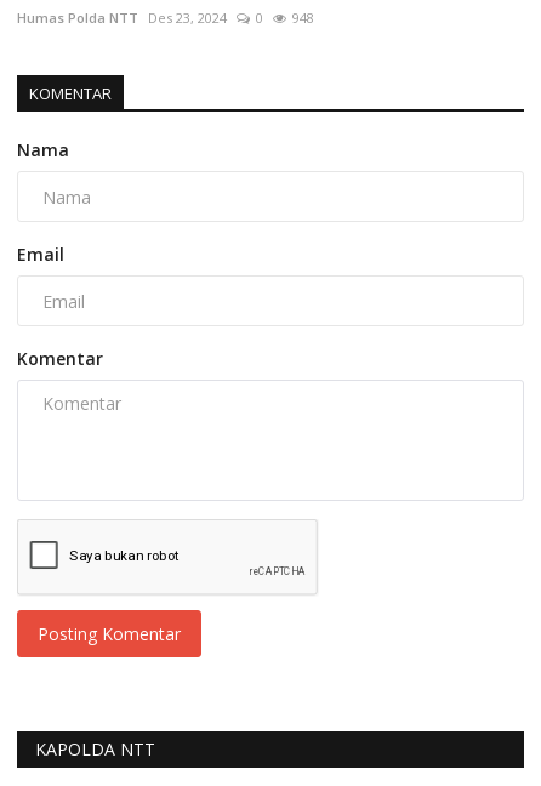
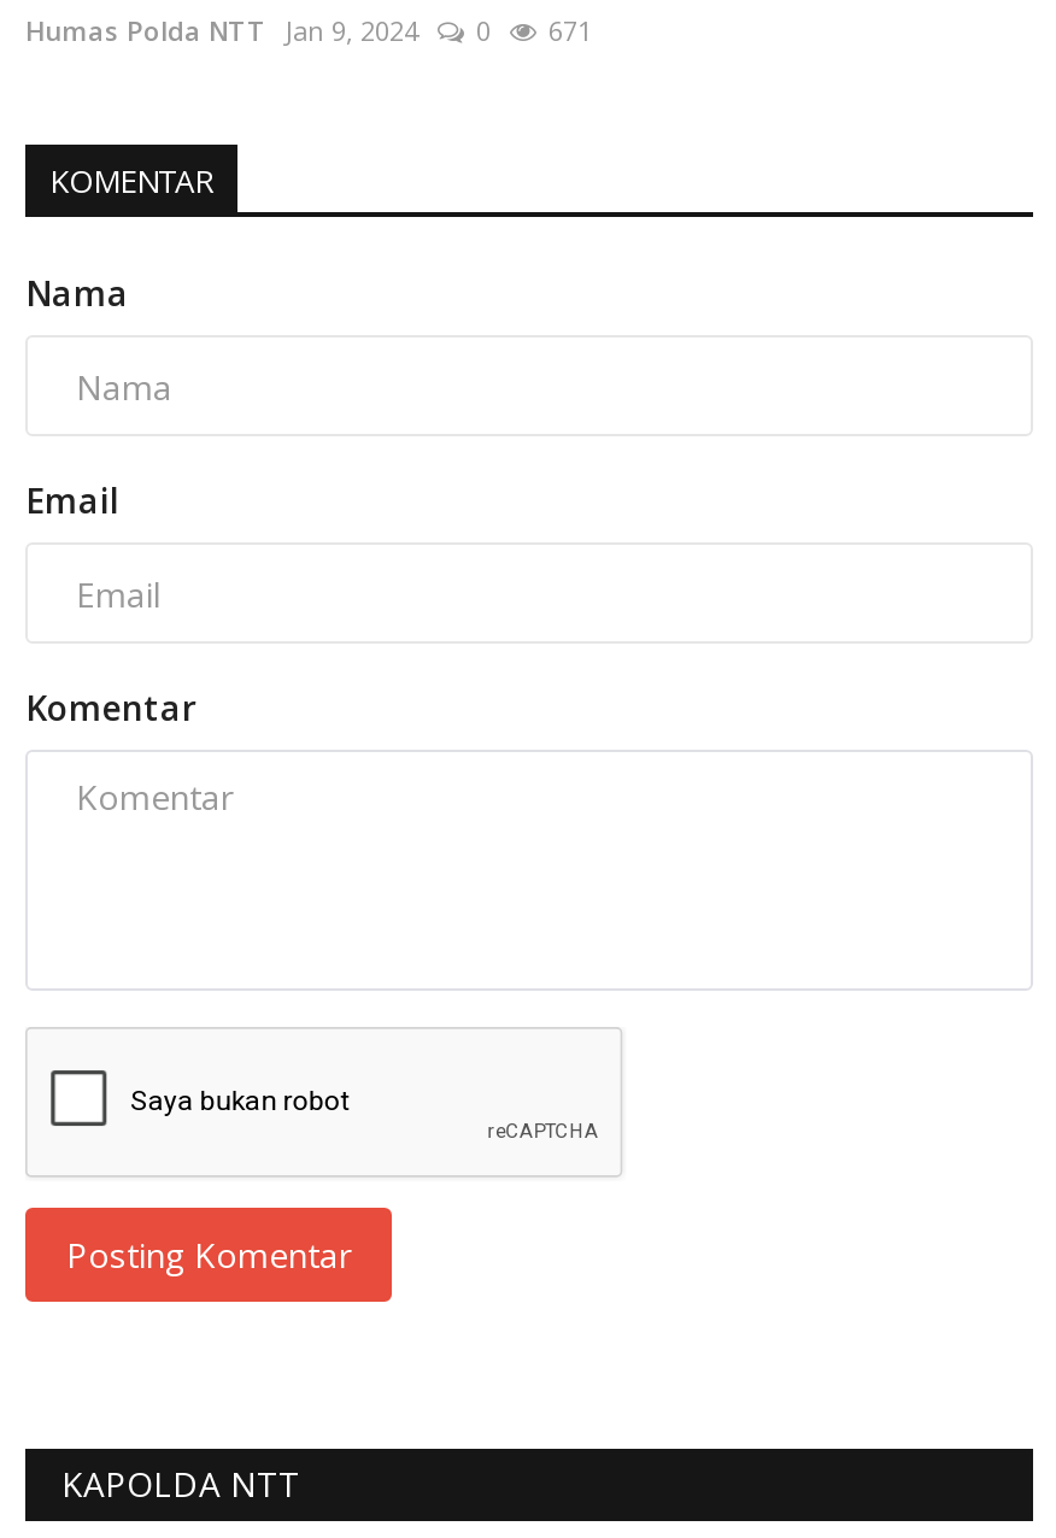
- Humas Polda NTT Des 23, 2024
+ Humas Polda NTT Jan 9, 2024

- 948
+ 671
